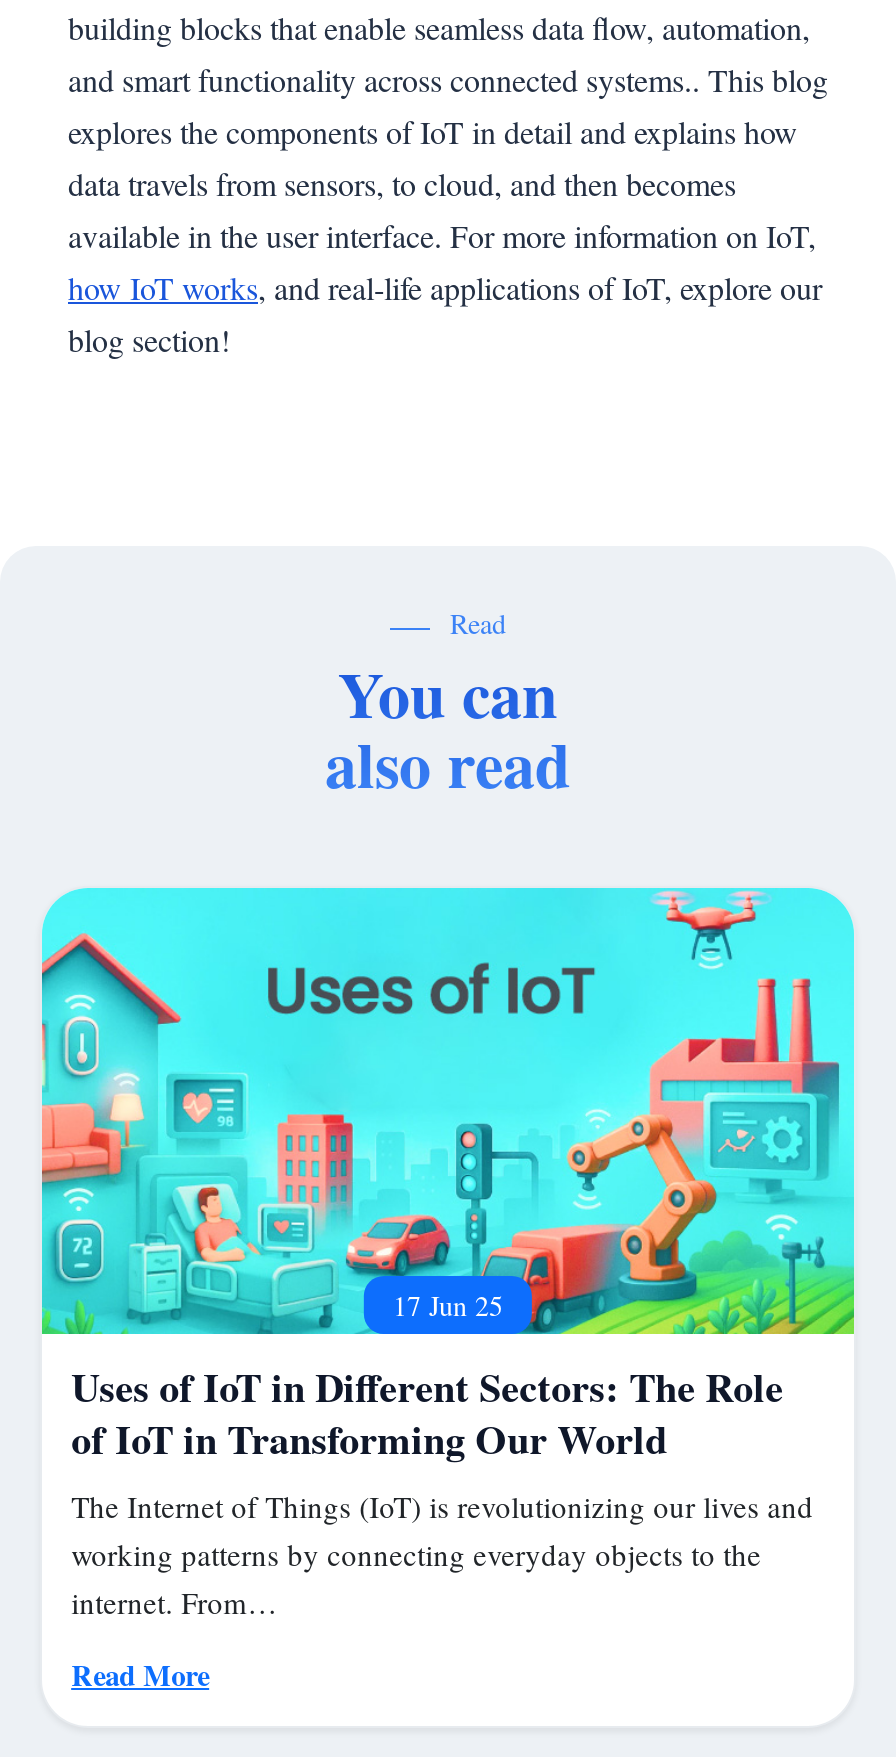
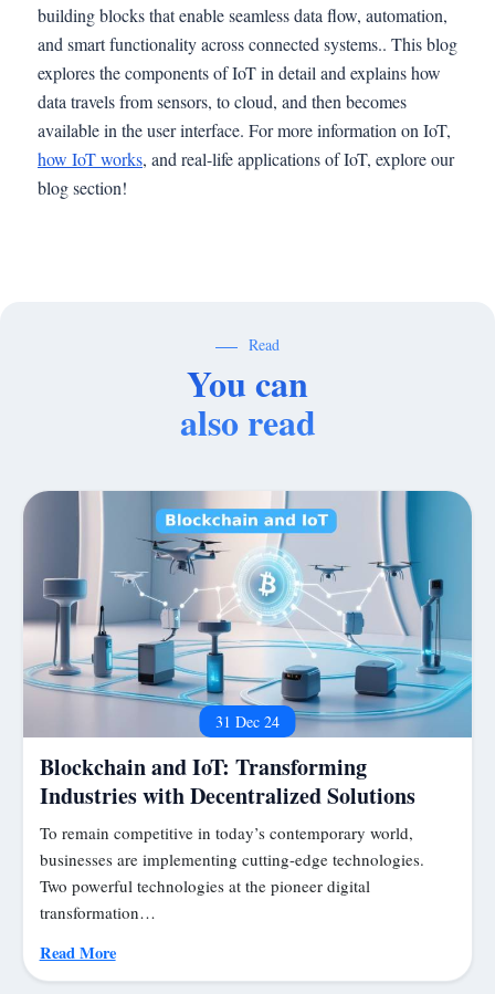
- [image]
- 17 Jun 25
+ [image]
+ 31 Dec 24

- Uses of IoT in Different Sectors: The Role
- of IoT in Transforming Our World
- The Internet of Things (IoT) is revolutionizing our lives and
- working patterns by connecting everyday objects to the
- internet. From…
+ Blockchain and IoT: Transforming
+ Industries with Decentralized Solutions
+ To remain competitive in today’s contemporary world,
+ businesses are implementing cutting-edge technologies.
+ Two powerful technologies at the pioneer digital
+ transformation…
